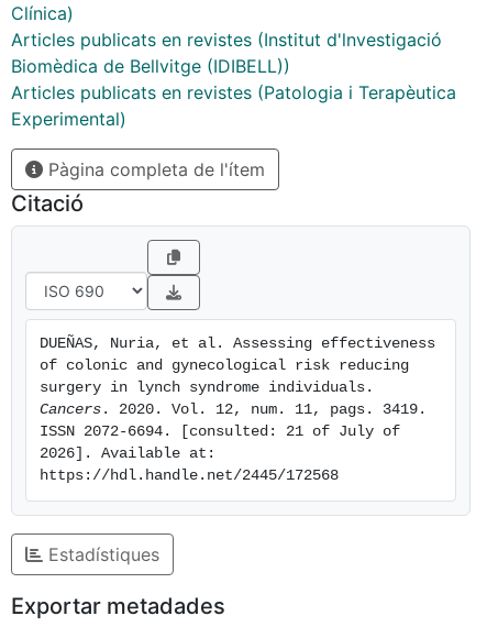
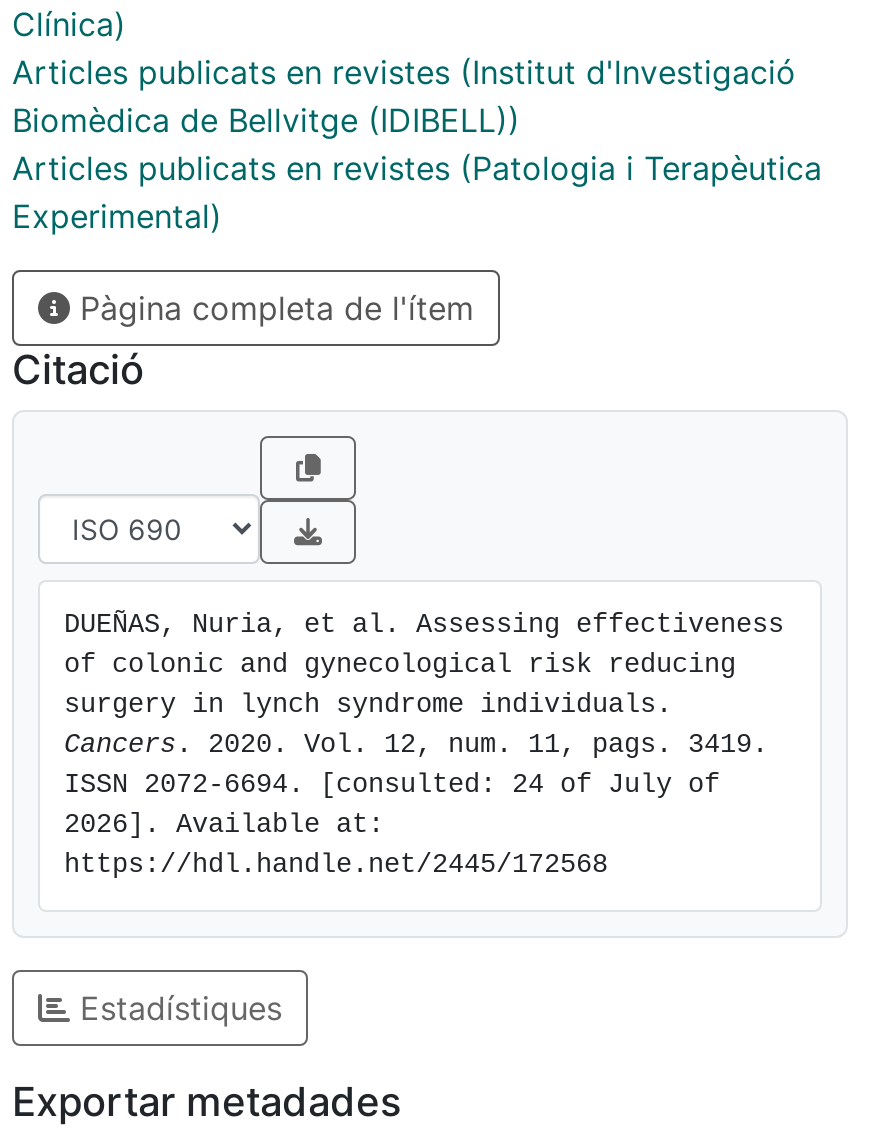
- ISSN 2072-6694. [consulted: 21 of July of
+ ISSN 2072-6694. [consulted: 24 of July of
